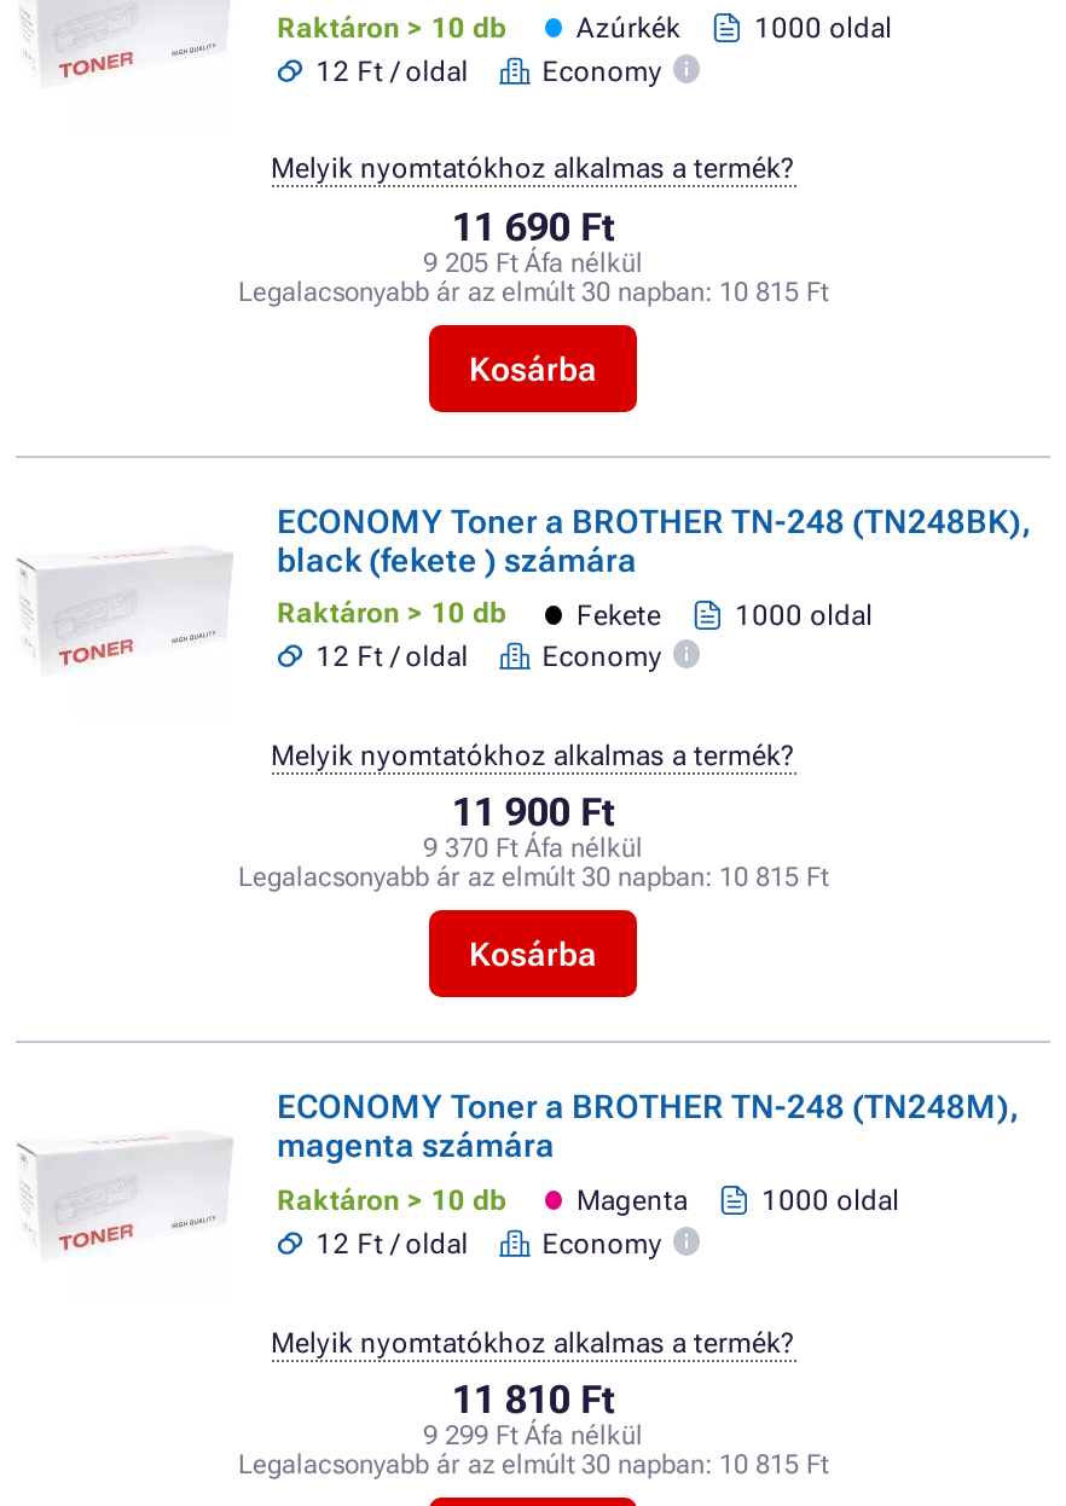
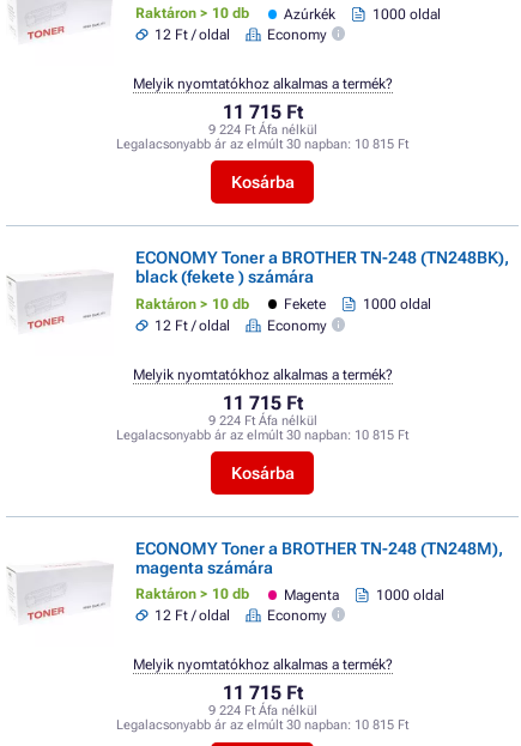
- 11 690 Ft
+ 11 715 Ft

- 9 205 Ft Áfa nélkül
+ 9 224 Ft Áfa nélkül

- 11 900 Ft
+ 11 715 Ft

- 9 370 Ft Áfa nélkül
+ 9 224 Ft Áfa nélkül

- 11 810 Ft
+ 11 715 Ft

- 9 299 Ft Áfa nélkül
+ 9 224 Ft Áfa nélkül
